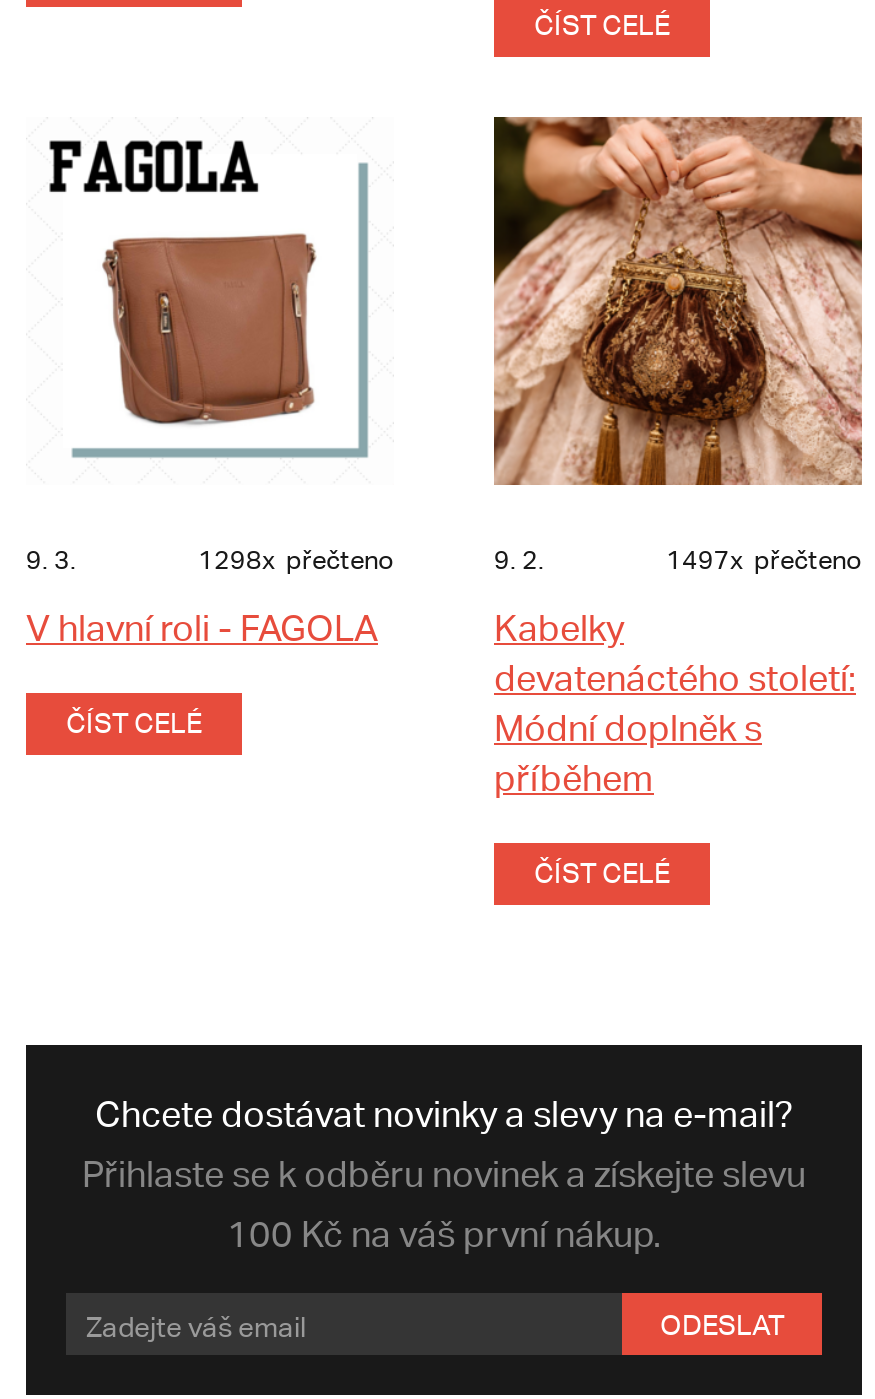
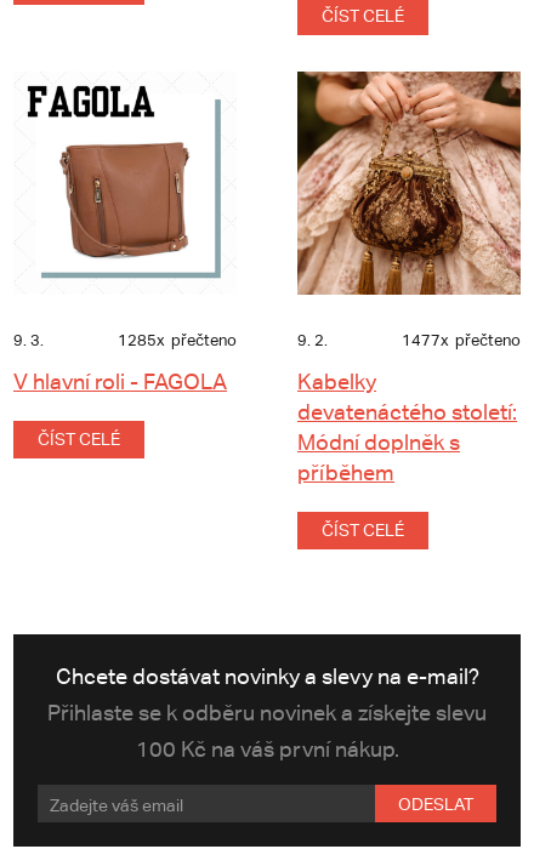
- 1298x přečteno
+ 1285x přečteno

- 1497x přečteno
+ 1477x přečteno
